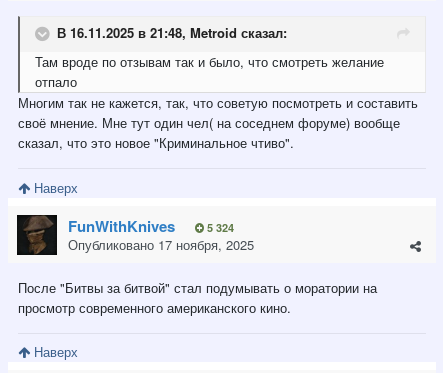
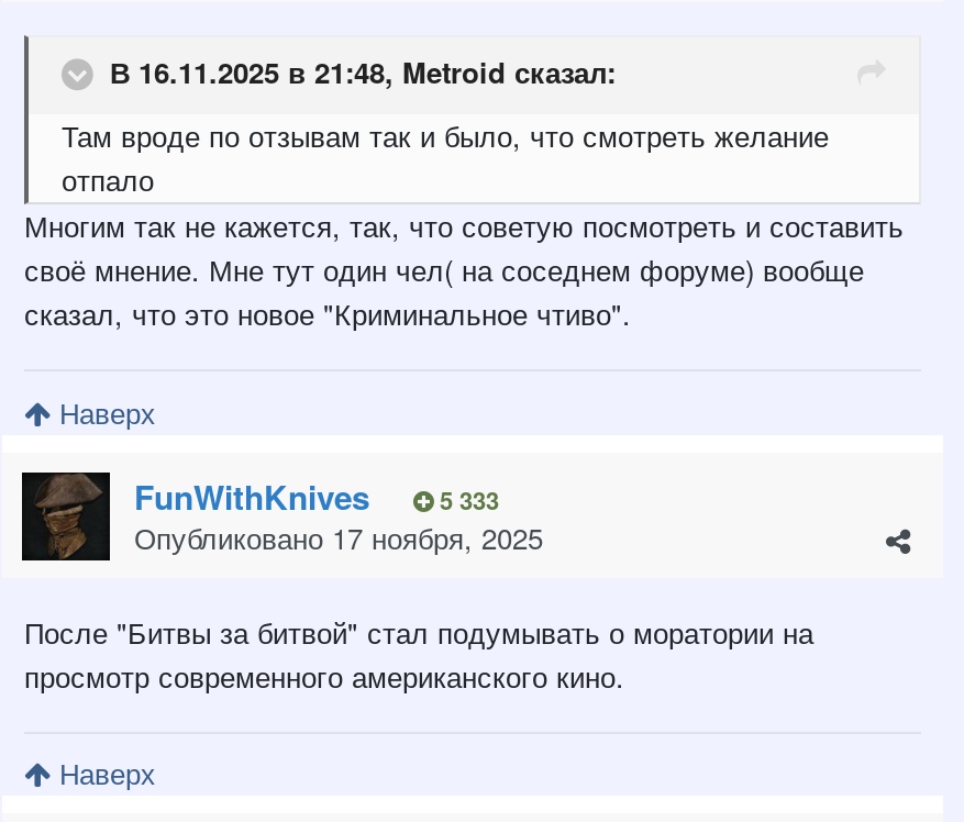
- FunWithKnives 5 324
+ FunWithKnives 5 333
